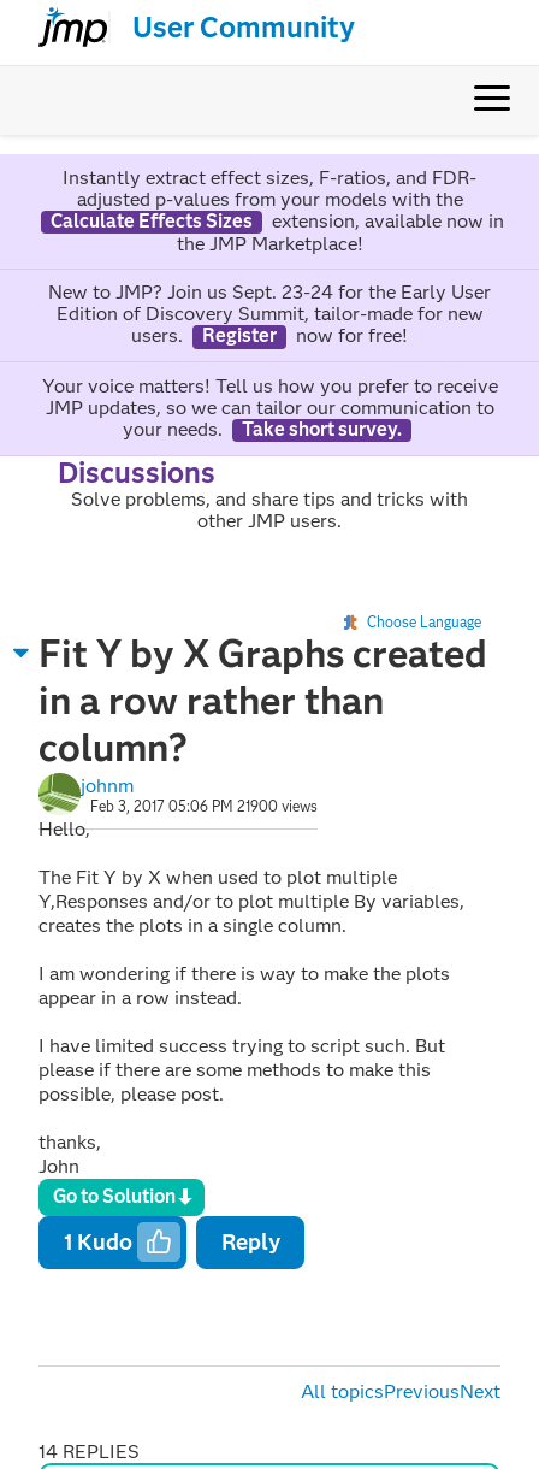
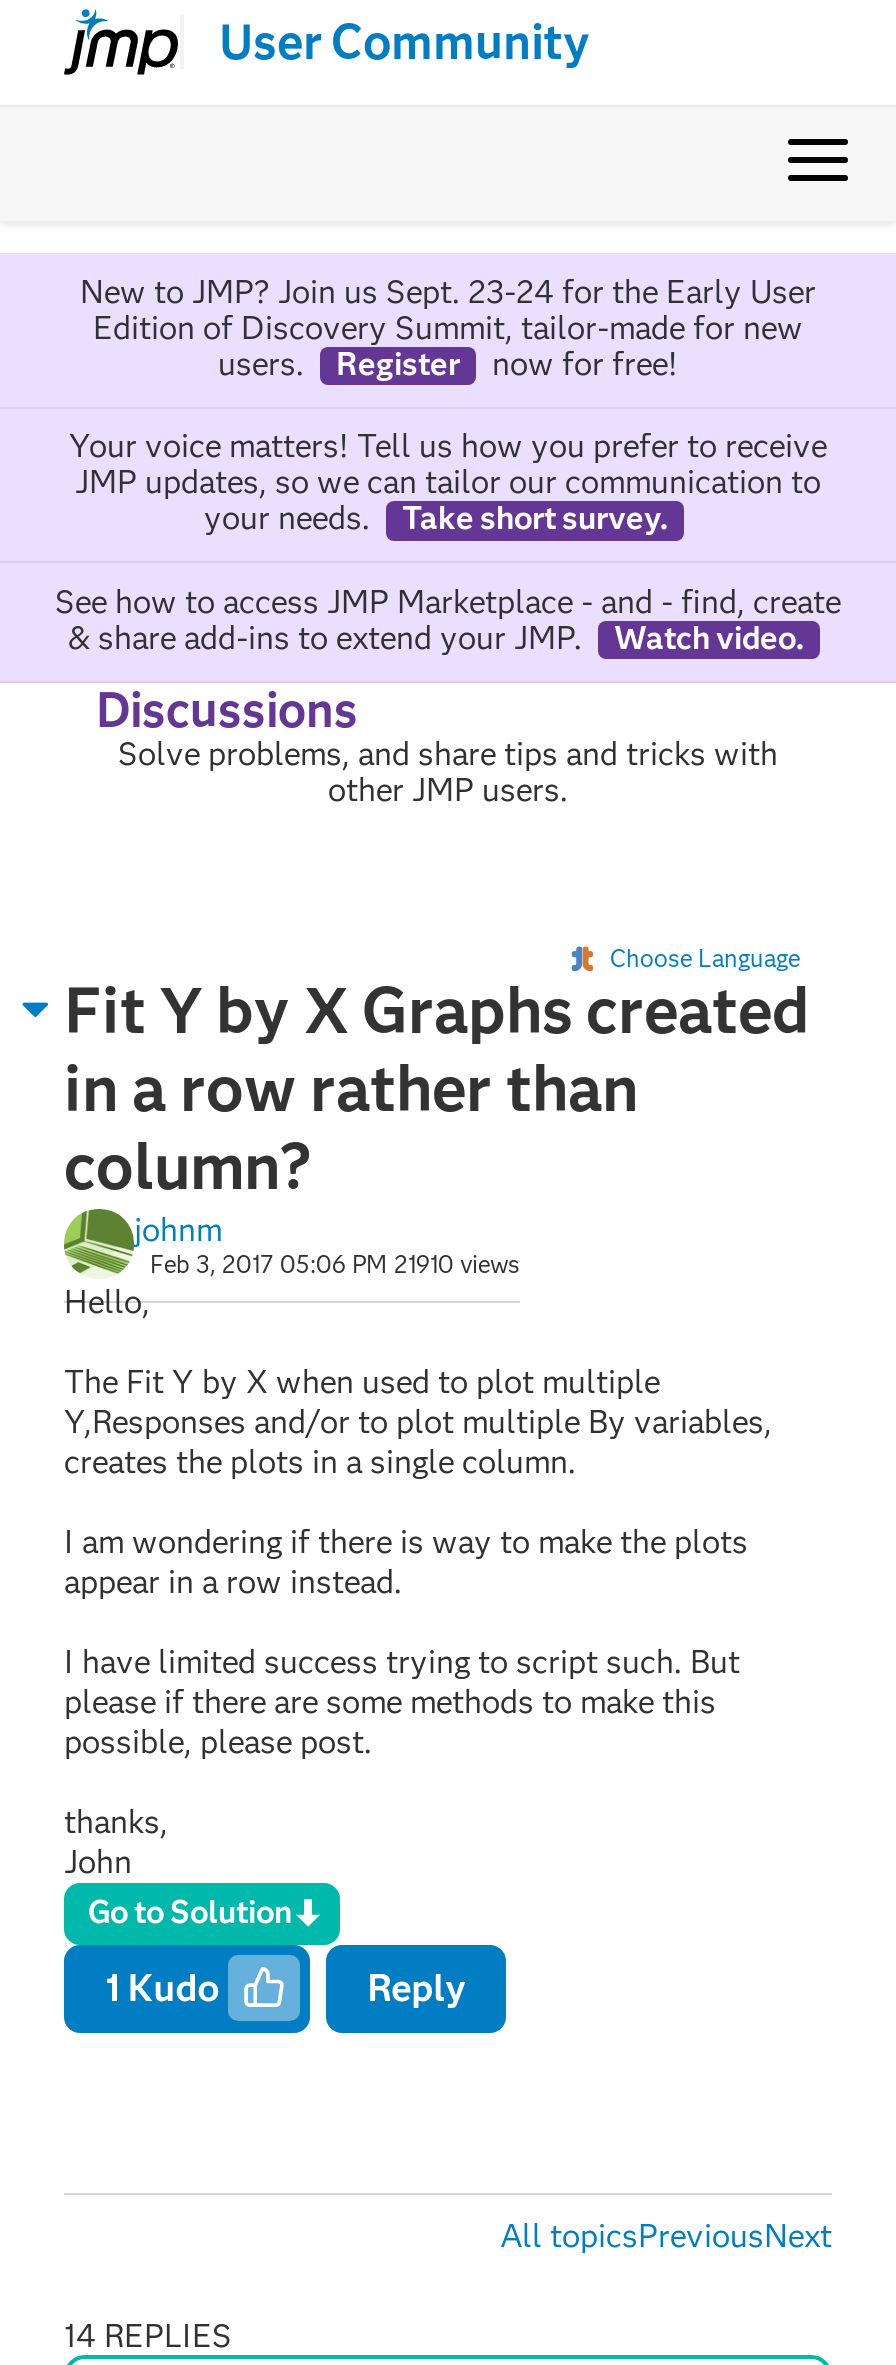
- Instantly extract effect sizes, F-ratios, and FDR-
- adjusted p-values from your models with the
- Calculate Effects Sizes
- extension, available now in
- the JMP Marketplace!

moved up: New to JMP? Join us Sept. 23-24 for the Early User | Edition of Discovery Summit, tailor-made for new | users. | ... | your needs. | Take short survey.

+ See how to access JMP Marketplace - and - find, create
+ & share add-ins to extend your JMP.
+ Watch video.

- Feb 3, 2017 05:06 PM 21900 views
+ Feb 3, 2017 05:06 PM 21910 views
